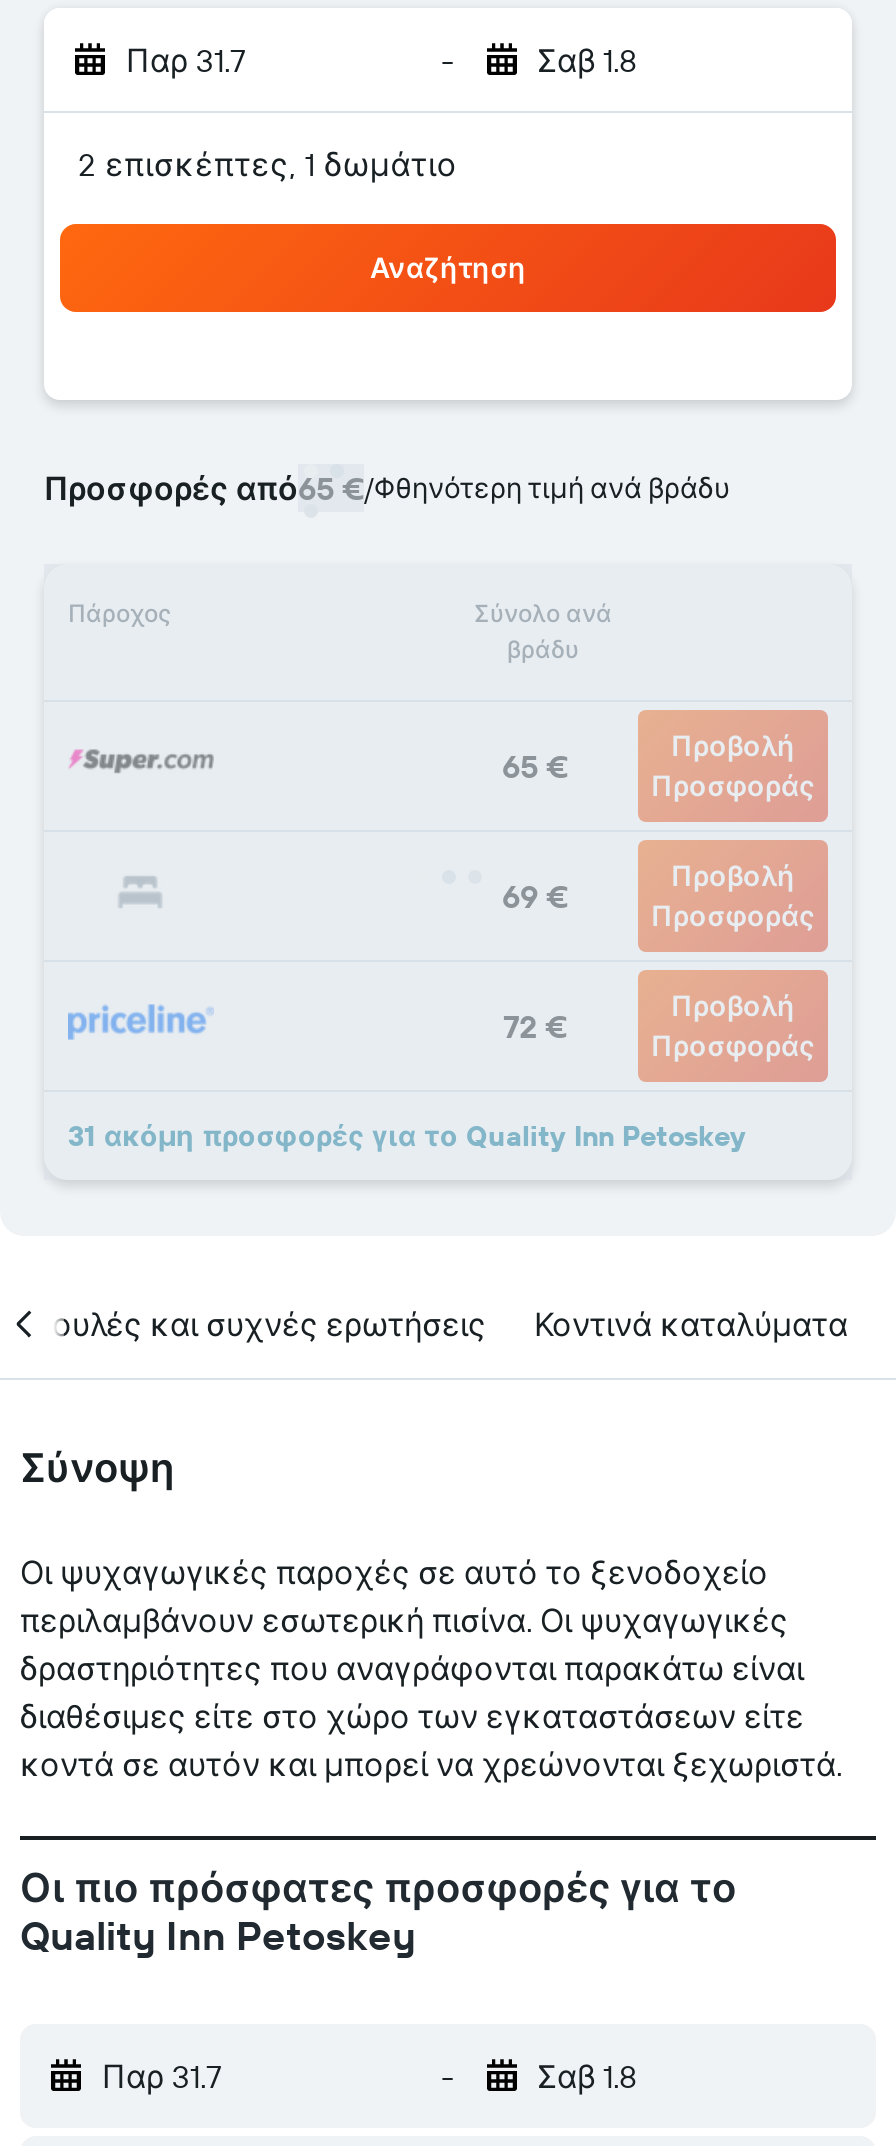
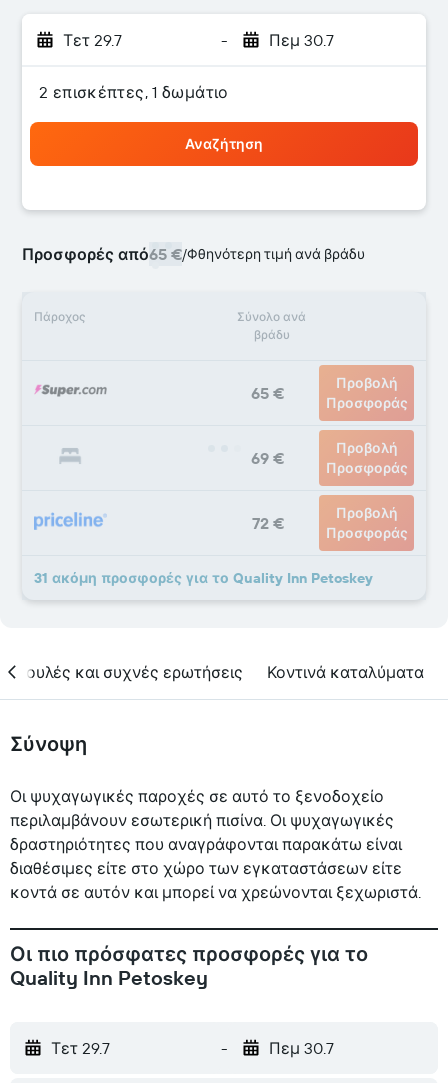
- Παρ 31.7
+ Τετ 29.7

- Σαβ 1.8
+ Πεμ 30.7

- Παρ 31.7
+ Τετ 29.7

- Σαβ 1.8
+ Πεμ 30.7
